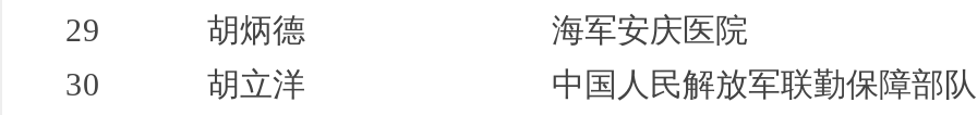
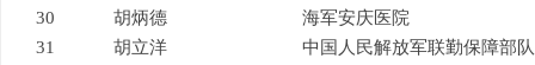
- 29
+ 30

- 30
+ 31
